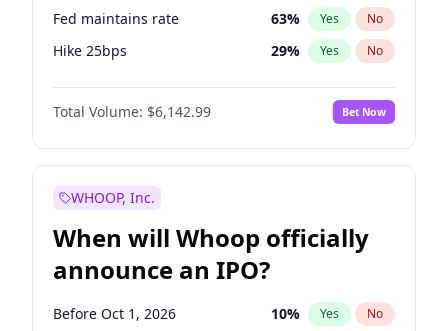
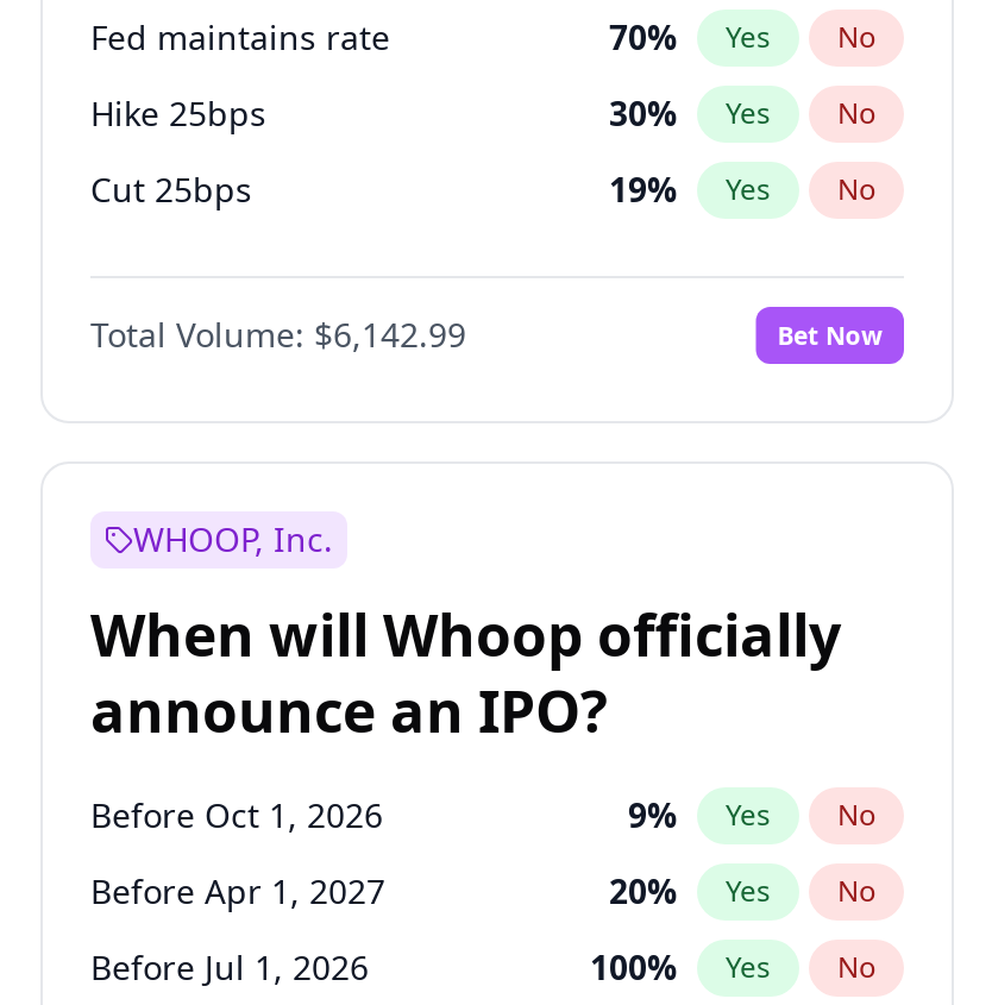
- 63% Yes No
+ 70% Yes No

- 29%
+ 30%
+ Yes
+ No
+ Cut 25bps
+ 19%

- 10%
+ 9%
+ Yes
+ No
+ Before Apr 1, 2027
+ 20%
+ Yes
+ No
+ Before Jul 1, 2026
+ 100%
